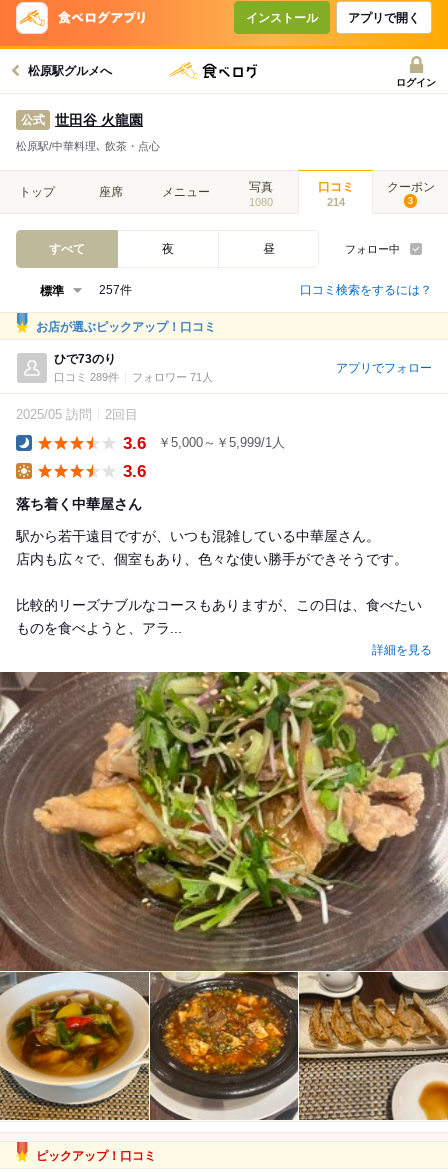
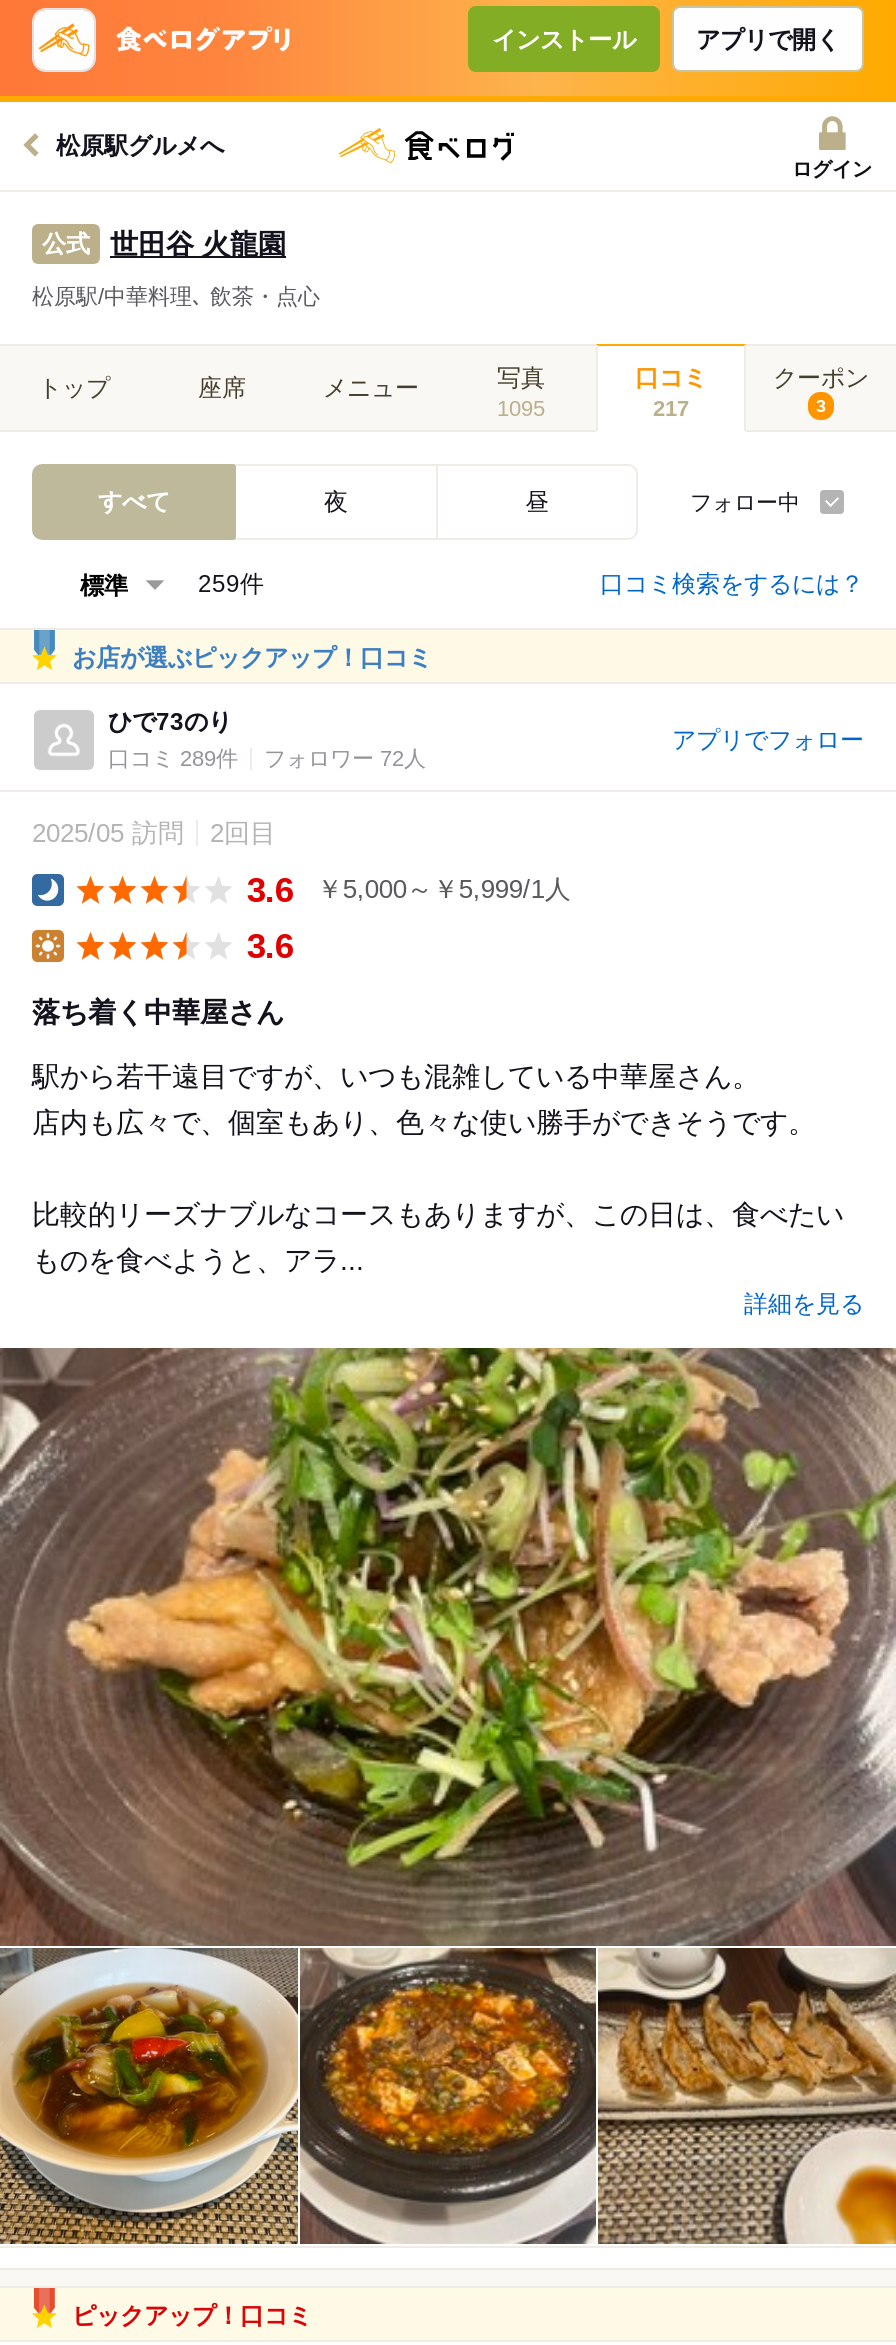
- 1080
+ 1095

- 214
+ 217

- 257件
+ 259件

- フォロワー 71人
+ フォロワー 72人
